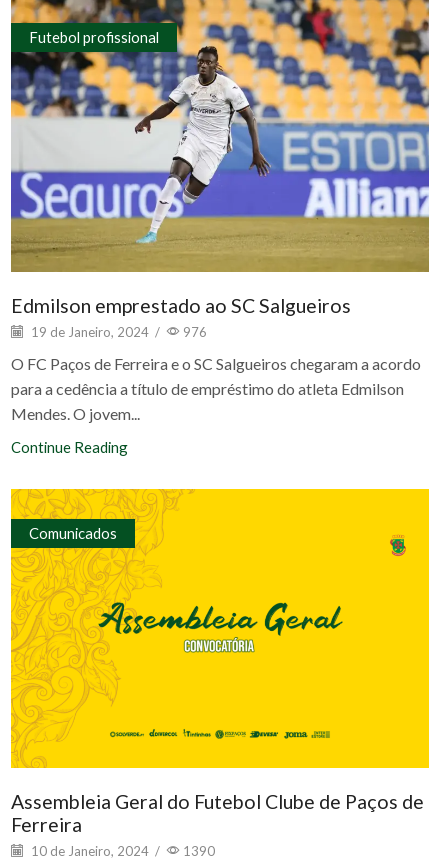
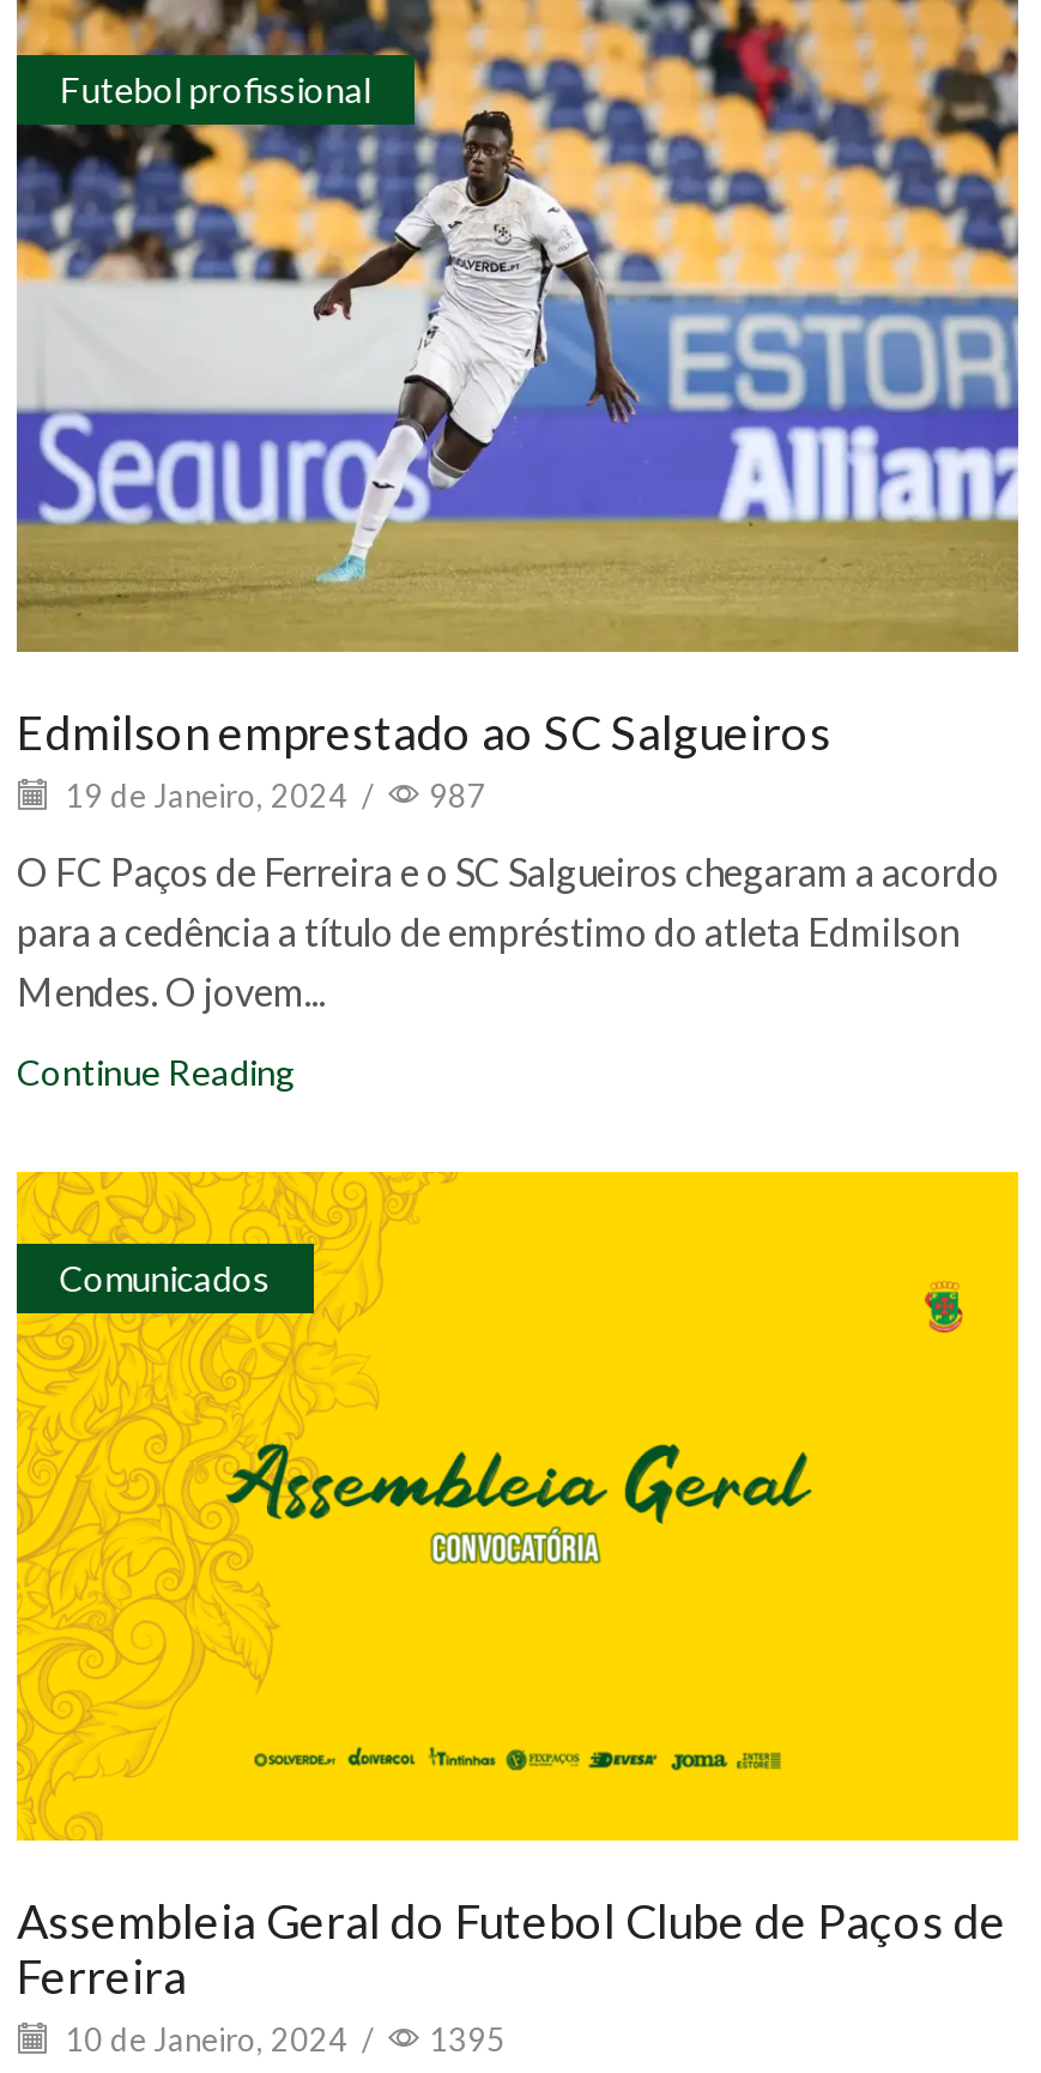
- 19 de Janeiro, 2024 / 976
+ 19 de Janeiro, 2024 / 987

- 10 de Janeiro, 2024 / 1390
+ 10 de Janeiro, 2024 / 1395
